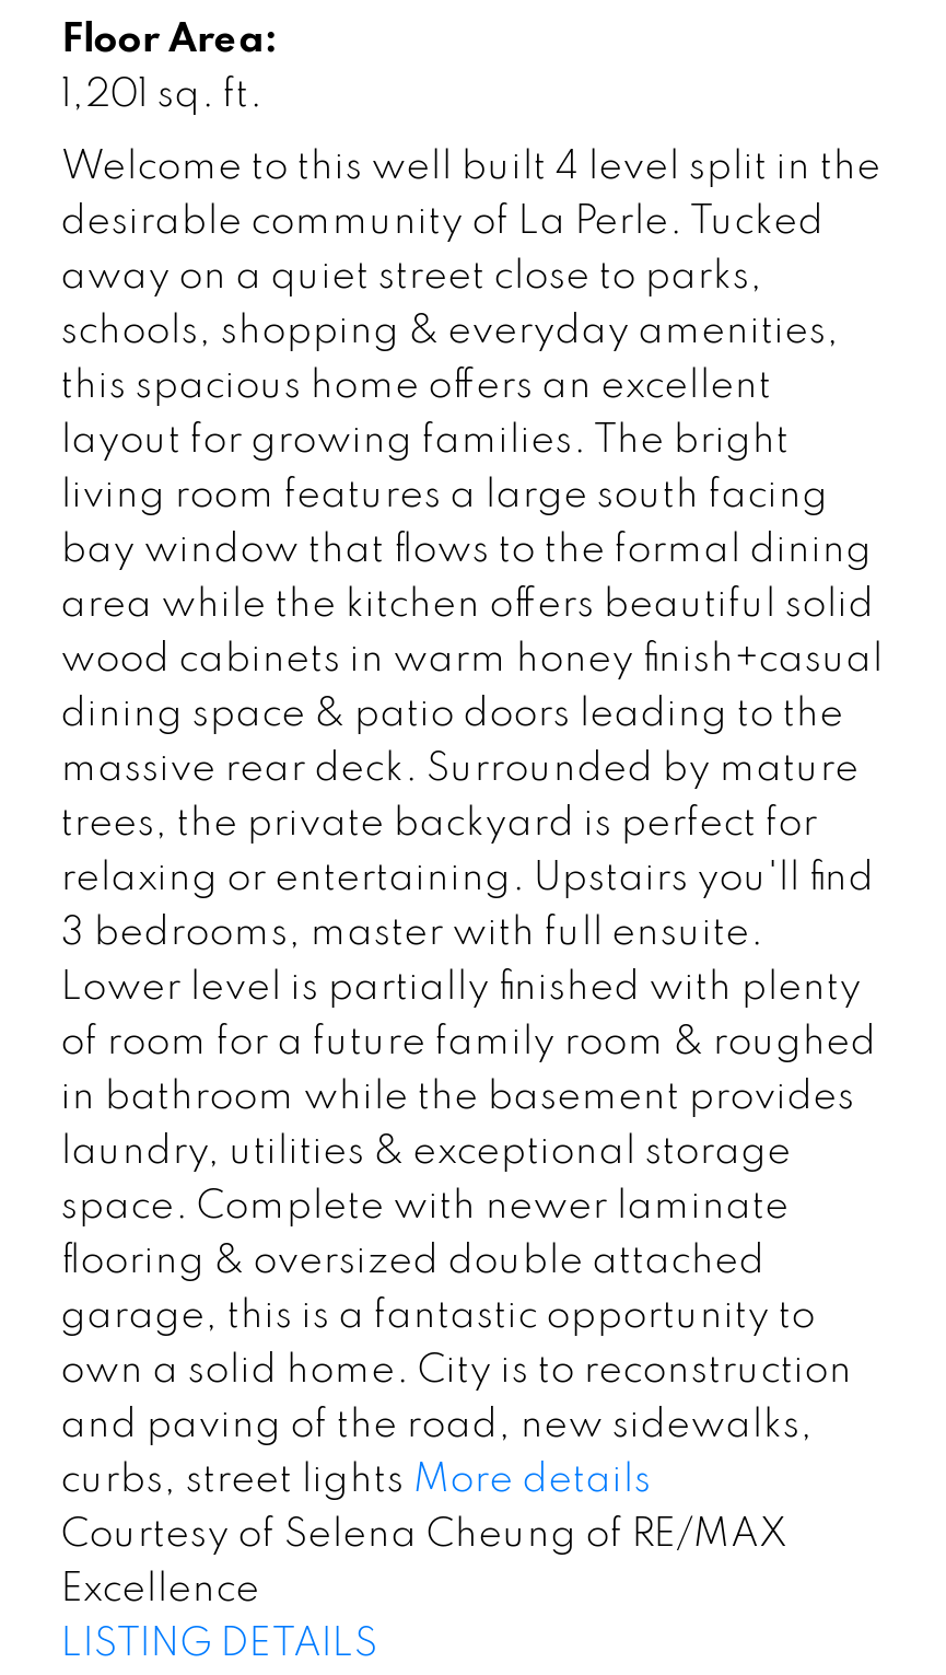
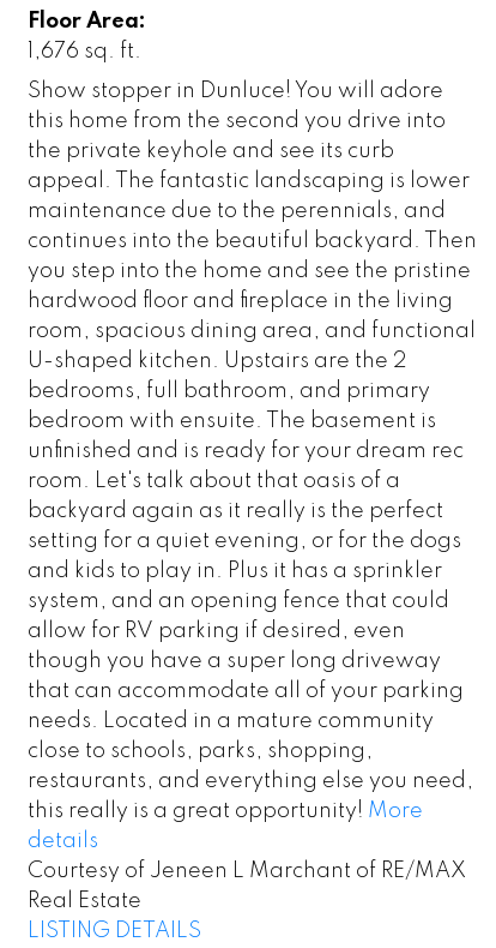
- 1,201 sq. ft.
+ 1,676 sq. ft.

- Welcome to this well built 4 level split in the
- desirable community of La Perle. Tucked
- away on a quiet street close to parks,
- schools, shopping & everyday amenities,
- this spacious home offers an excellent
- layout for growing families. The bright
- living room features a large south facing
- bay window that flows to the formal dining
- area while the kitchen offers beautiful solid
- wood cabinets in warm honey finish+casual
- dining space & patio doors leading to the
- massive rear deck. Surrounded by mature
- trees, the private backyard is perfect for
- relaxing or entertaining. Upstairs you'll find
- 3 bedrooms, master with full ensuite.
- Lower level is partially finished with plenty
- of room for a future family room & roughed
- in bathroom while the basement provides
- laundry, utilities & exceptional storage
- space. Complete with newer laminate
- flooring & oversized double attached
- garage, this is a fantastic opportunity to
- own a solid home. City is to reconstruction
- and paving of the road, new sidewalks,
- curbs, street lights More details
- Courtesy of Selena Cheung of RE/MAX
- Excellence
+ Show stopper in Dunluce! You will adore
+ this home from the second you drive into
+ the private keyhole and see its curb
+ appeal. The fantastic landscaping is lower
+ maintenance due to the perennials, and
+ continues into the beautiful backyard. Then
+ you step into the home and see the pristine
+ hardwood floor and fireplace in the living
+ room, spacious dining area, and functional
+ U-shaped kitchen. Upstairs are the 2
+ bedrooms, full bathroom, and primary
+ bedroom with ensuite. The basement is
+ unfinished and is ready for your dream rec
+ room. Let's talk about that oasis of a
+ backyard again as it really is the perfect
+ setting for a quiet evening, or for the dogs
+ and kids to play in. Plus it has a sprinkler
+ system, and an opening fence that could
+ allow for RV parking if desired, even
+ though you have a super long driveway
+ that can accommodate all of your parking
+ needs. Located in a mature community
+ close to schools, parks, shopping,
+ restaurants, and everything else you need,
+ this really is a great opportunity! More
+ details
+ Courtesy of Jeneen L Marchant of RE/MAX
+ Real Estate
